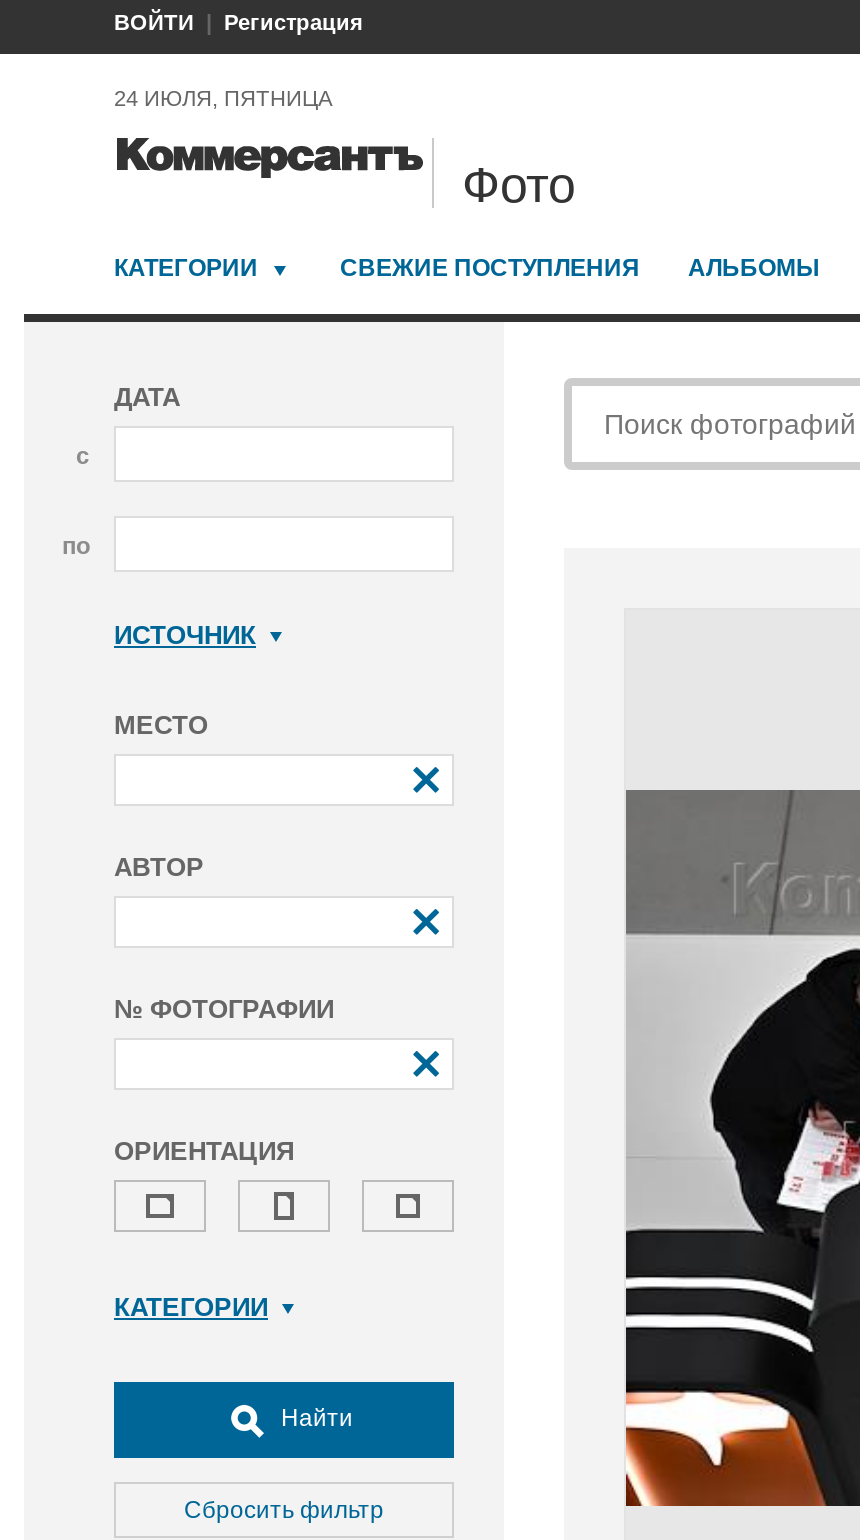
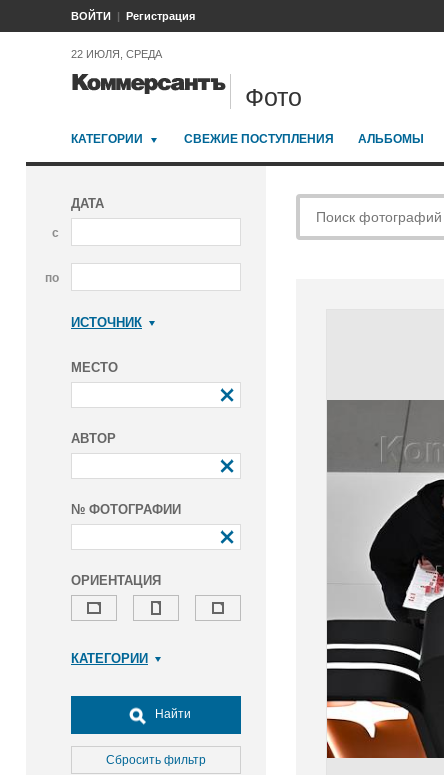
- 24 ИЮЛЯ, ПЯТНИЦА
+ 22 ИЮЛЯ, СРЕДА
